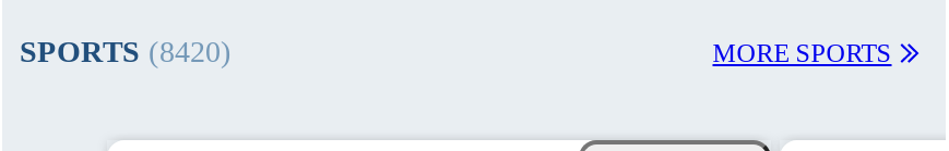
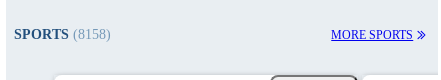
- SPORTS (8420)
+ SPORTS (8158)
